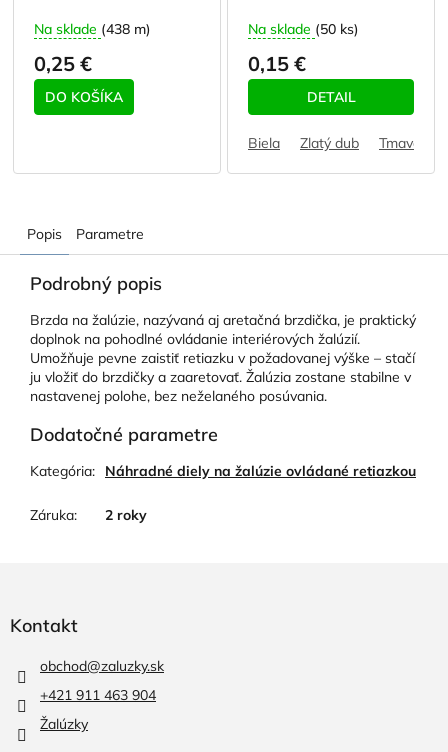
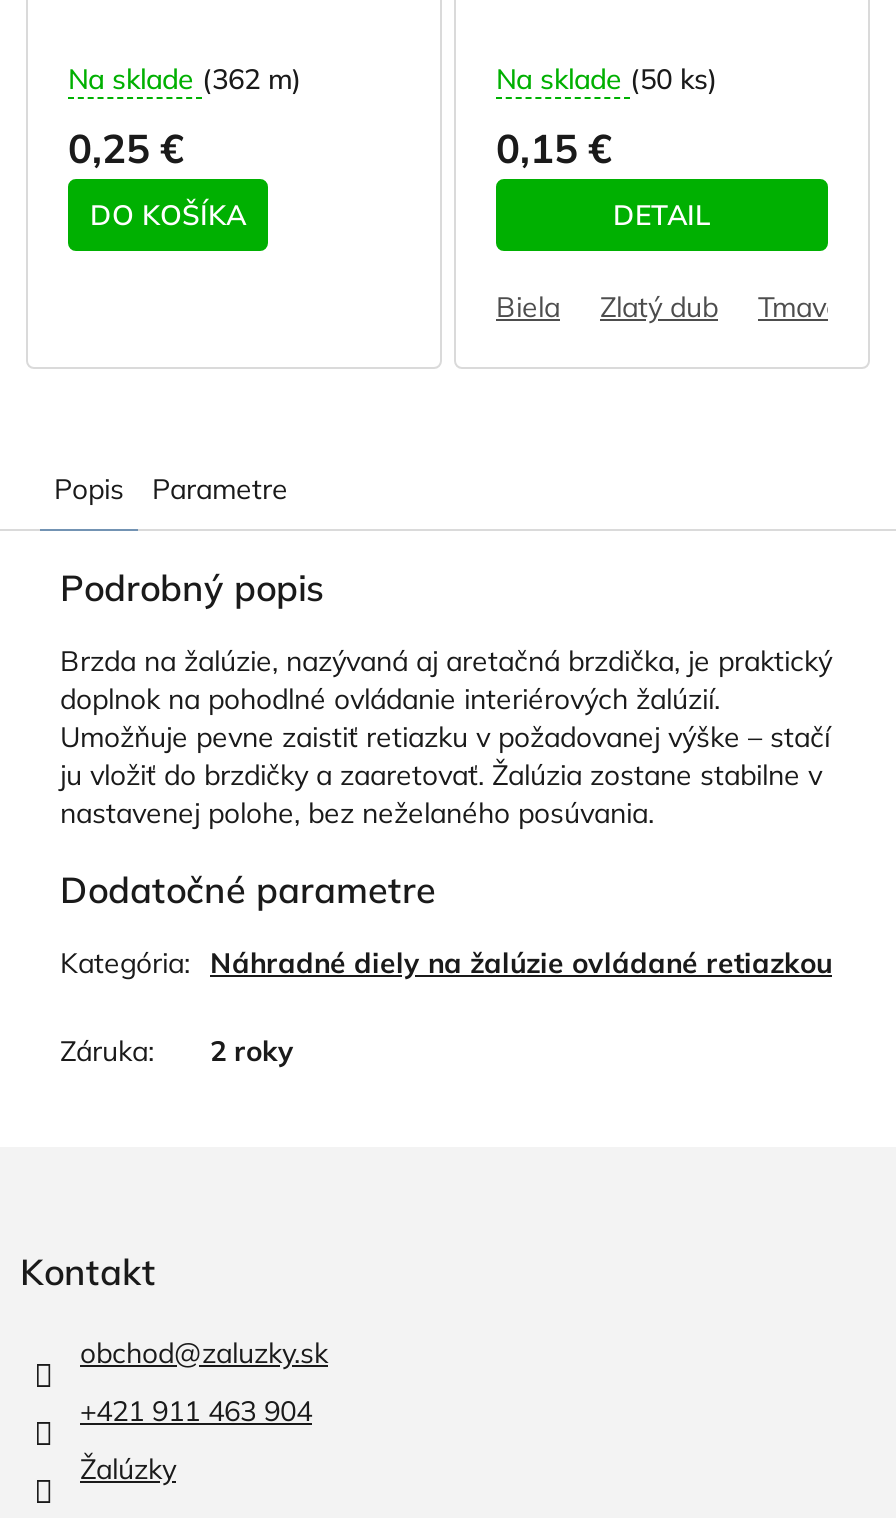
- Na sklade (438 m)
+ Na sklade (362 m)
